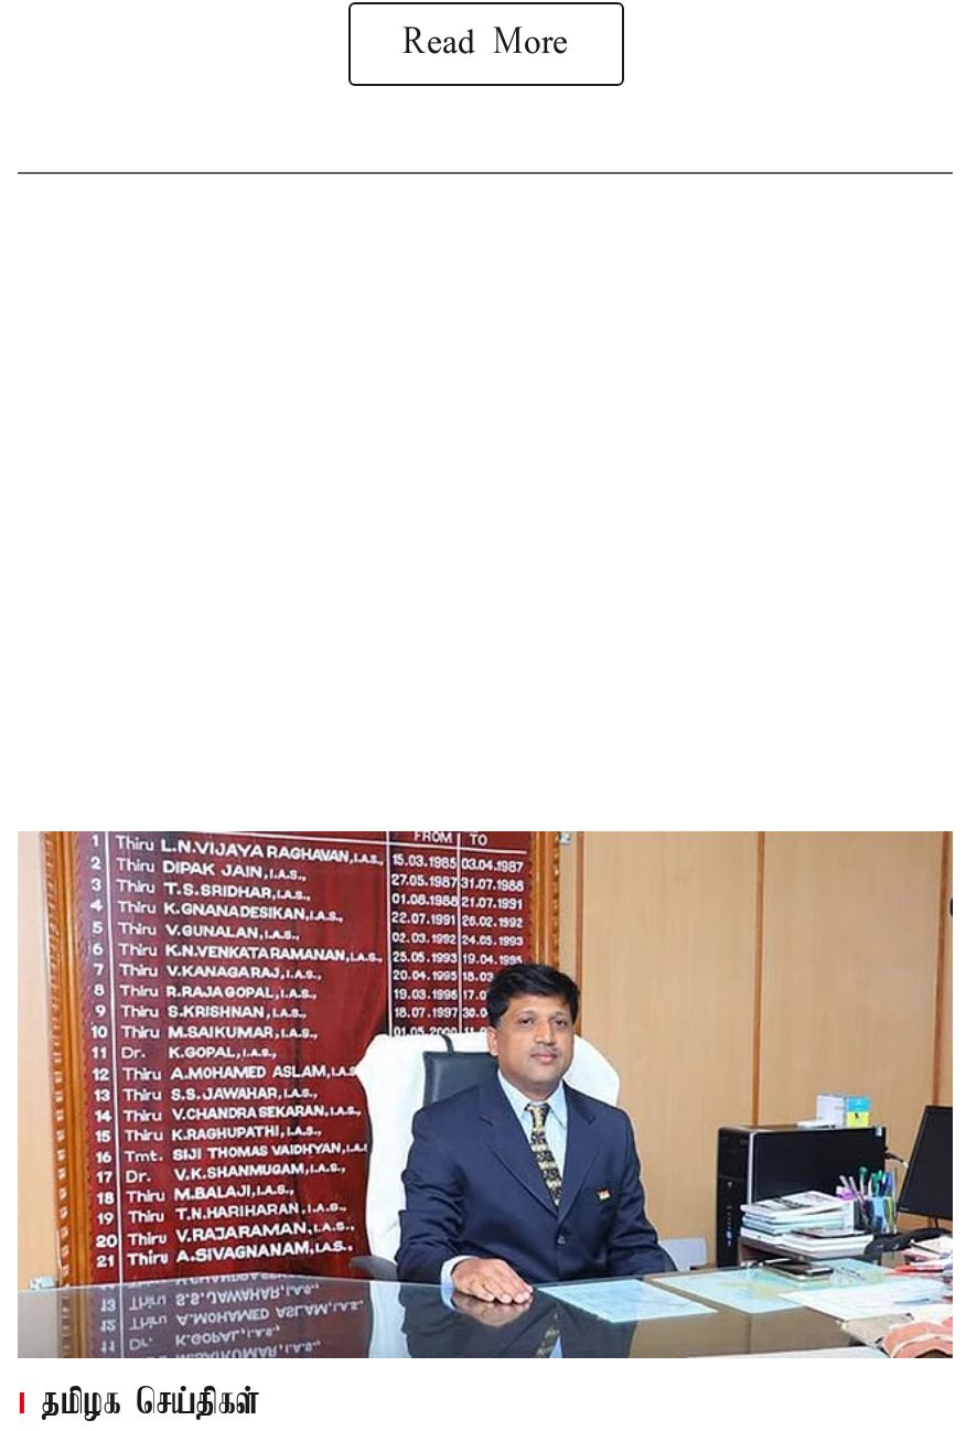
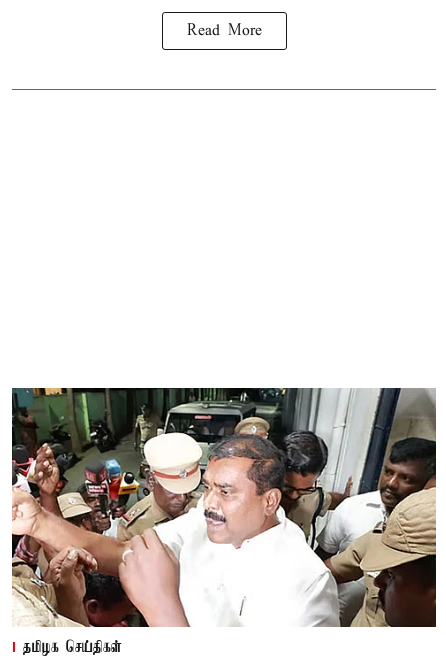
- [image]
+ [image]
